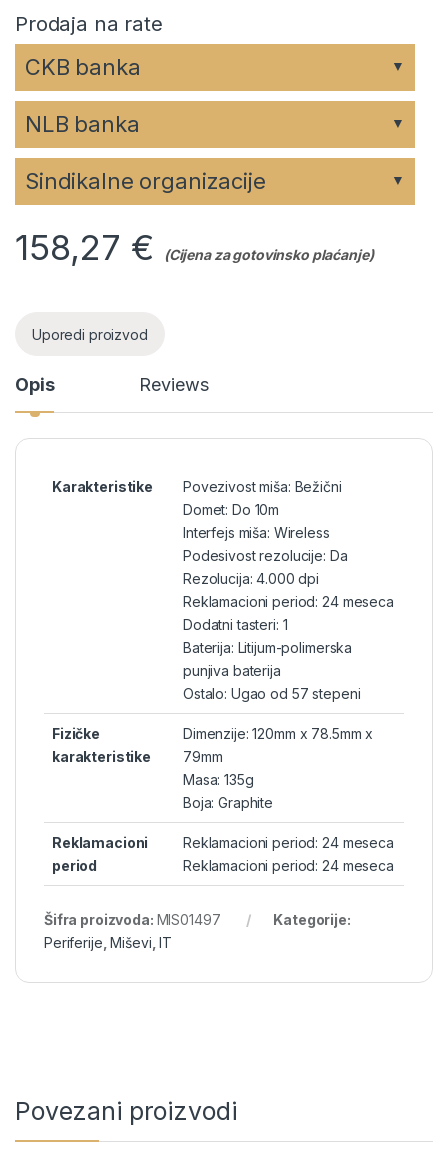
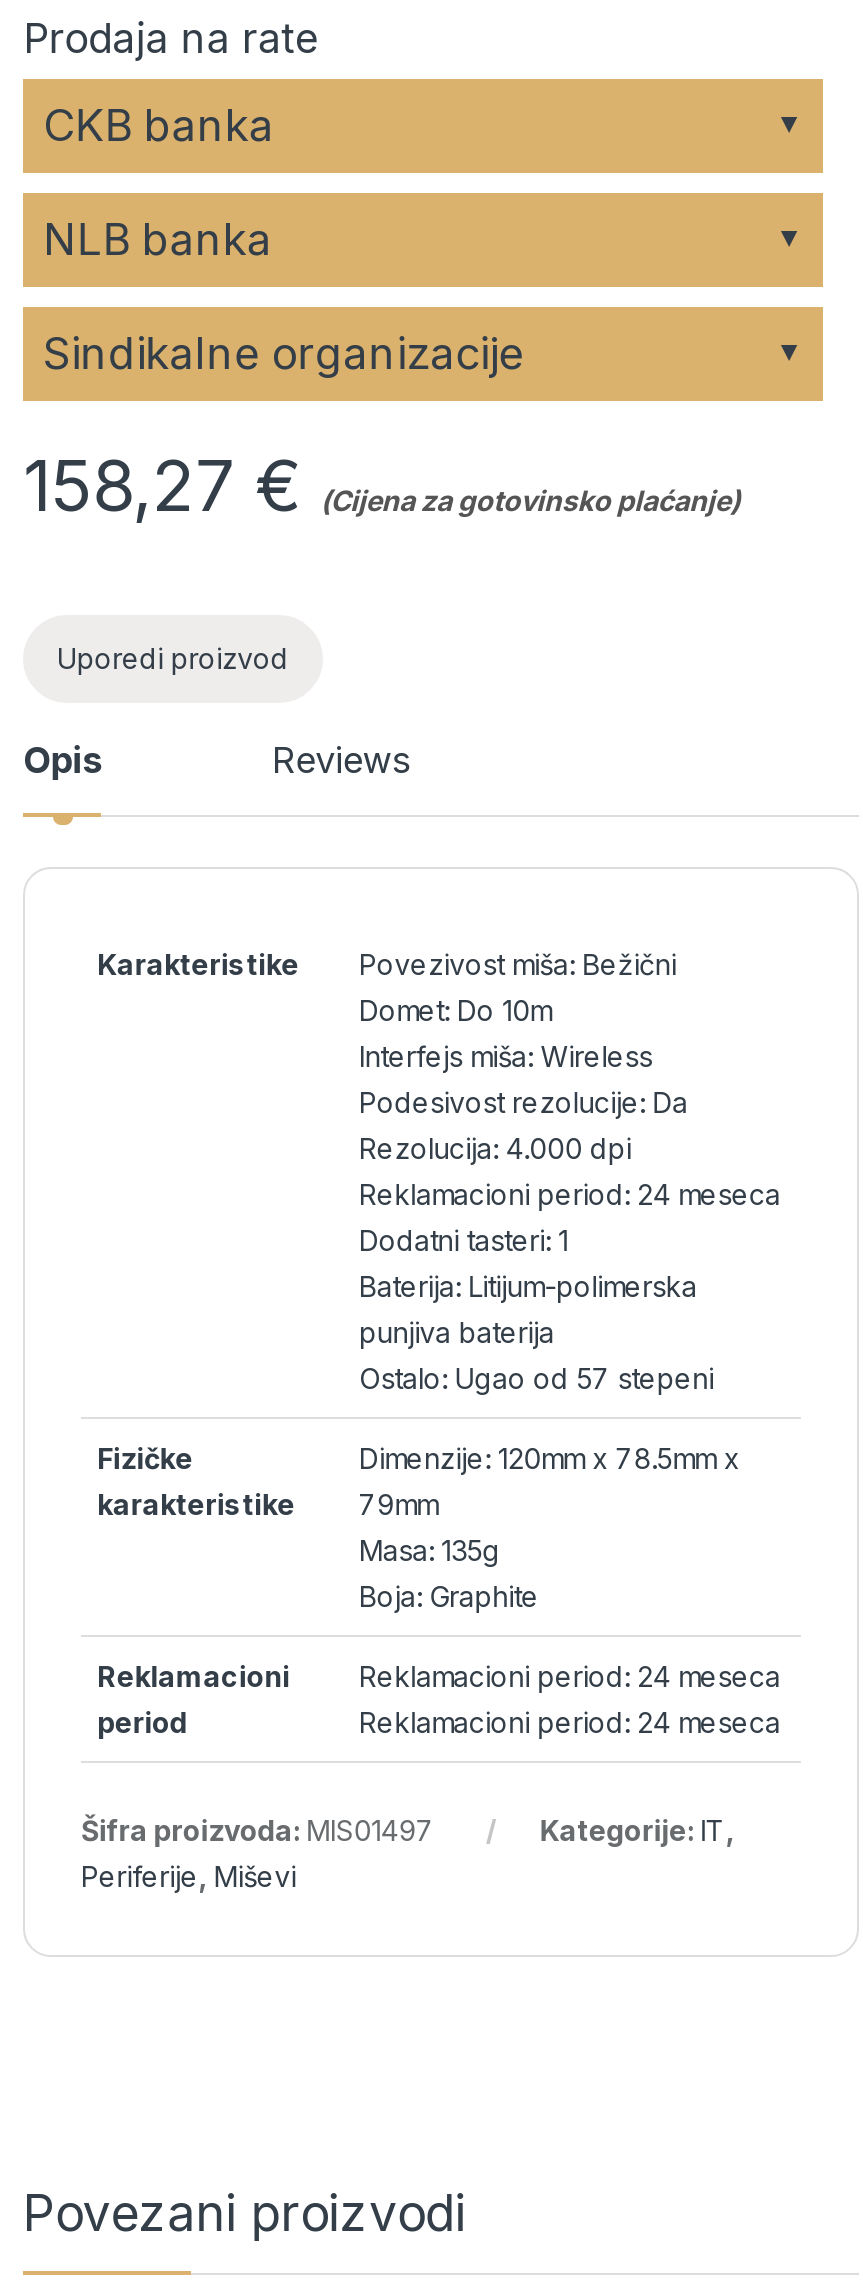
- Kategorije:
- Periferije, Miševi, IT
+ Kategorije: IT,
+ Periferije, Miševi
